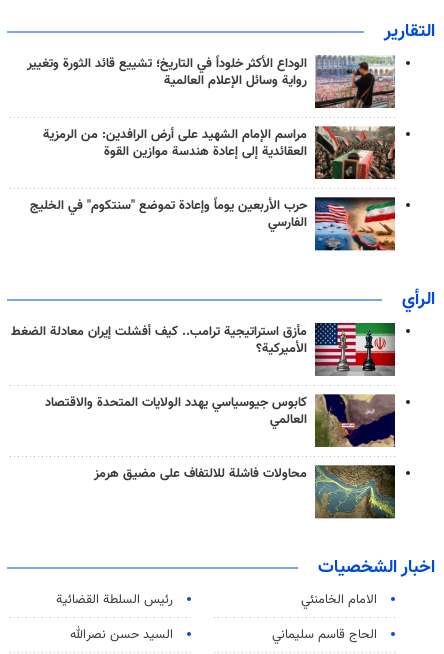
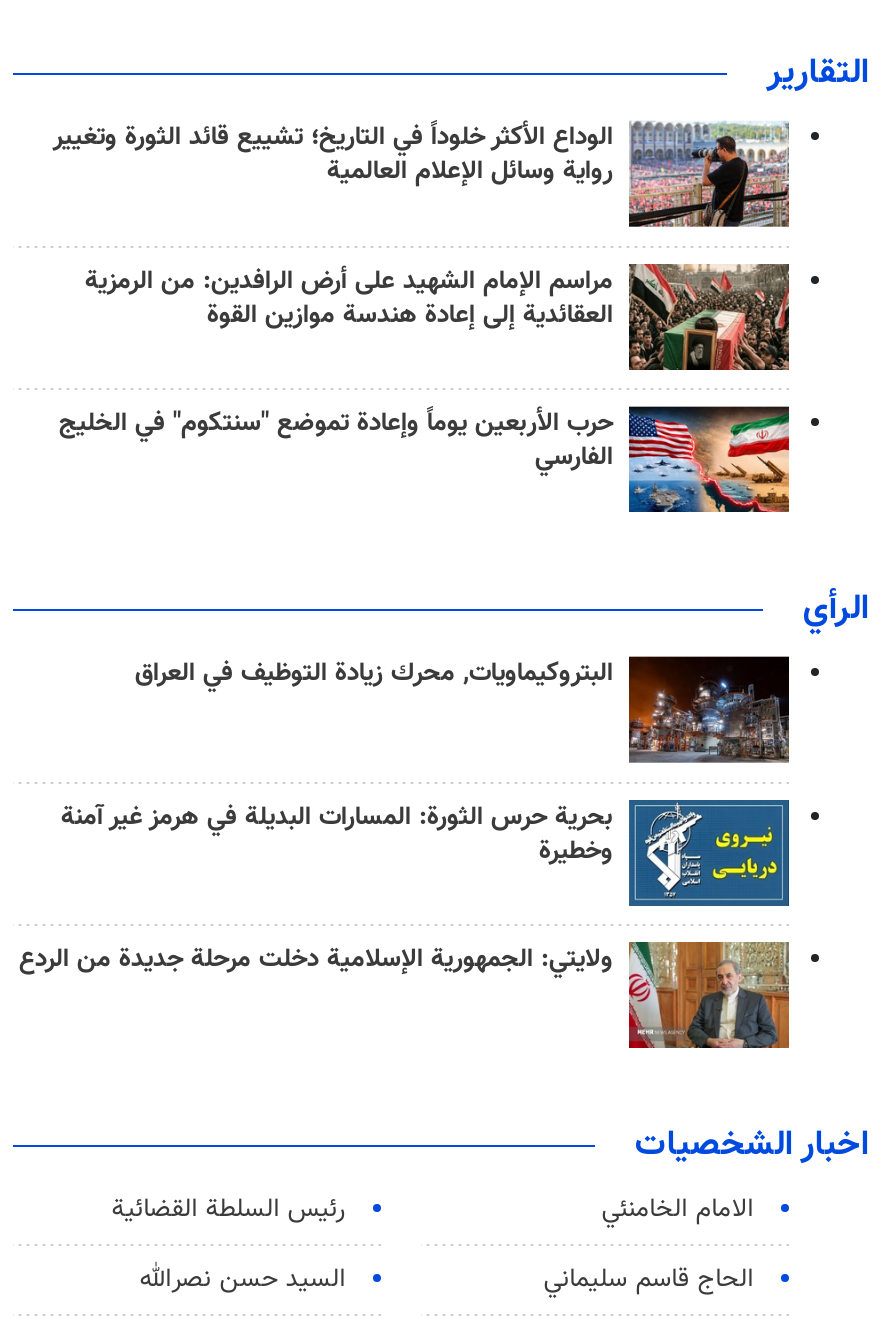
- [image]
- مأزق استراتيجية ترامب.. كيف أفشلت إيران معادلة الضغط
- الأميركية؟
+ [image]
+ البتروكيماويات, محرك زيادة التوظيف في العراق

- [image]
- كابوس جيوسياسي يهدد الولايات المتحدة والاقتصاد
- العالمي
+ [image]
+ بحرية حرس الثورة: المسارات البديلة في هرمز غير آمنة
+ وخطيرة

- [image]
- محاولات فاشلة للالتفاف على مضيق هرمز
+ [image]
+ ولايتي: الجمهورية الإسلامية دخلت مرحلة جديدة من الردع
